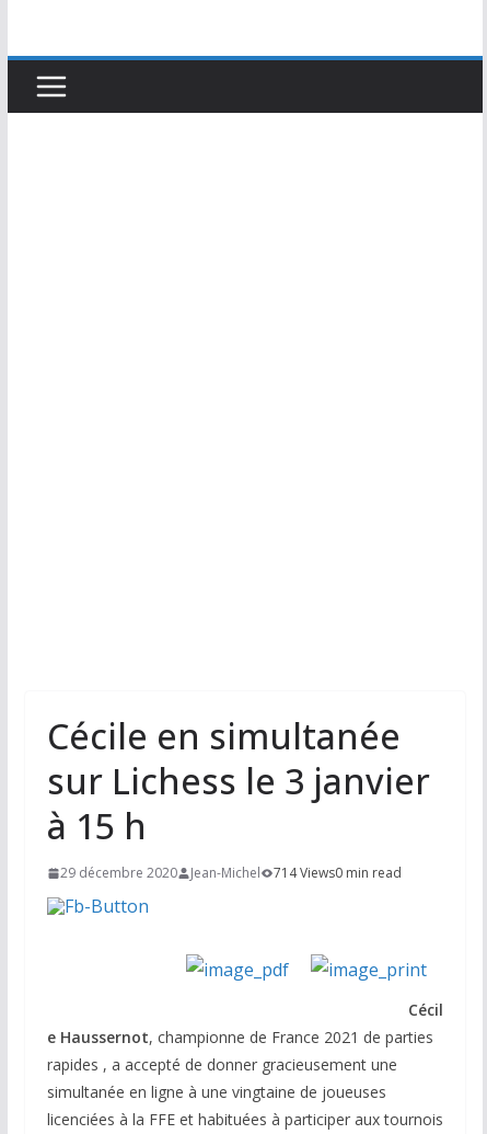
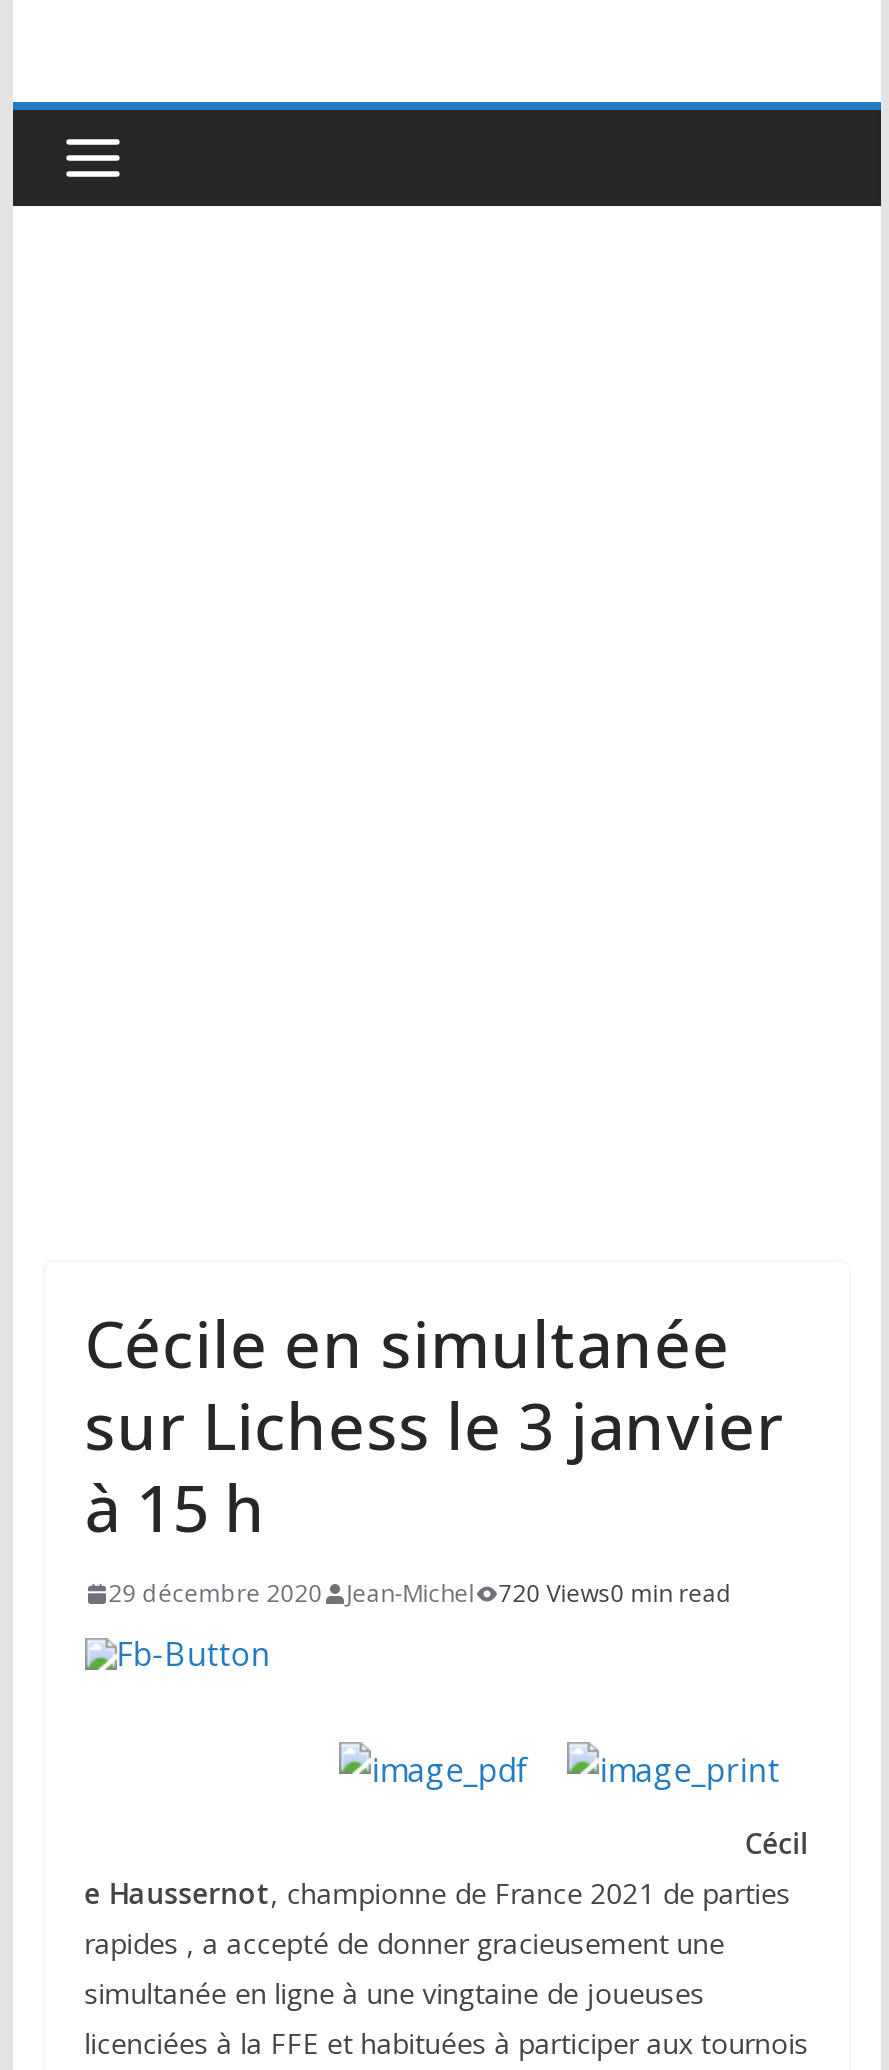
- 714 Views0 min read
+ 720 Views0 min read
